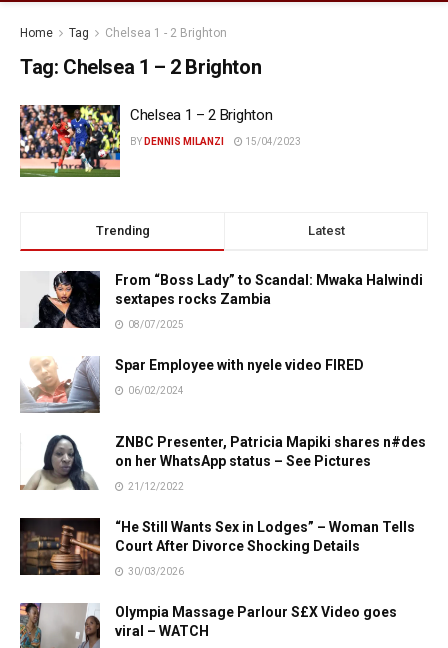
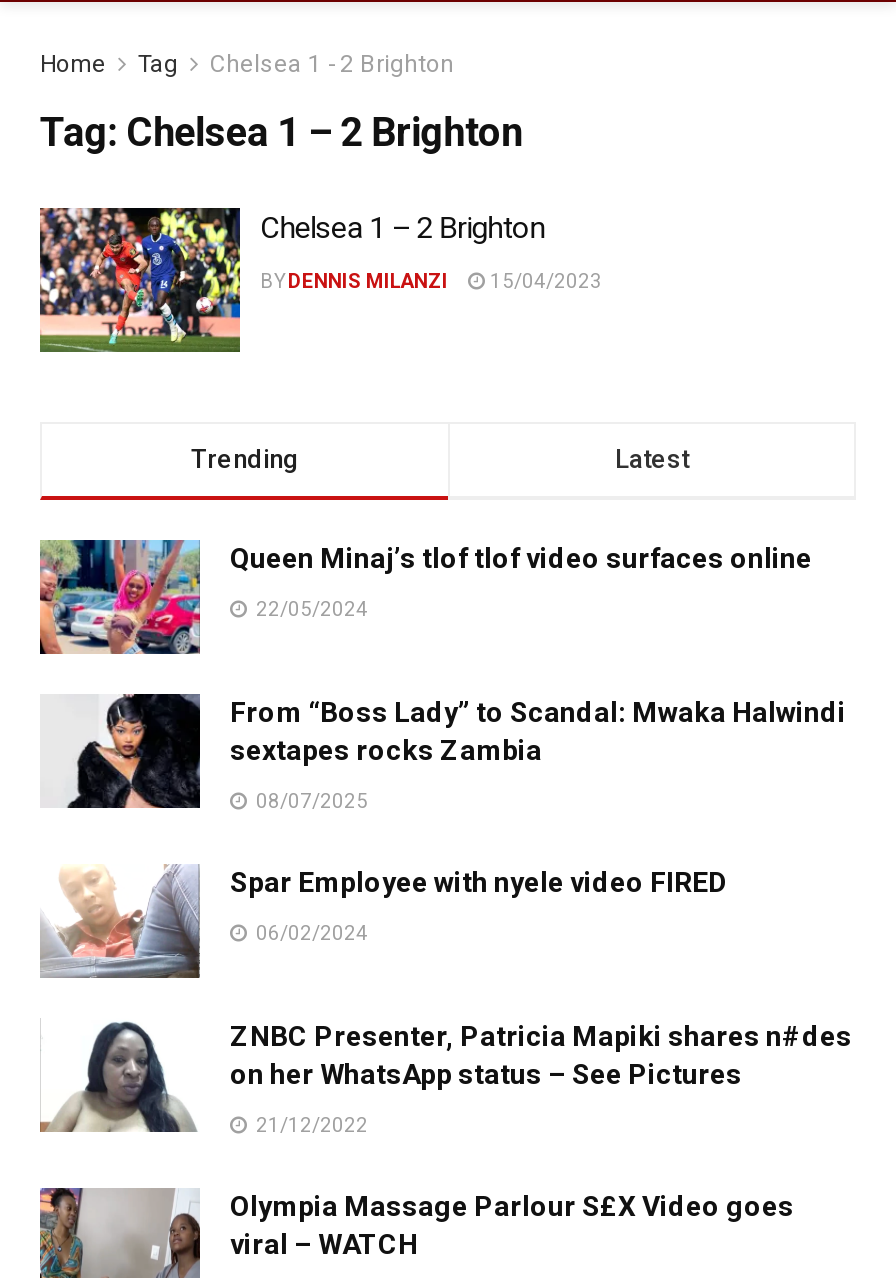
+ [image]
+ Queen Minaj’s tlof tlof video surfaces online
+ 22/05/2024

moved down: [image] | From “Boss Lady” to Scandal: Mwaka Halwindi | sextapes rocks Zambia | ... | on her WhatsApp status – See Pictures | 21/12/2022

- [image]
- “He Still Wants Sex in Lodges” – Woman Tells
- Court After Divorce Shocking Details
- 30/03/2026
